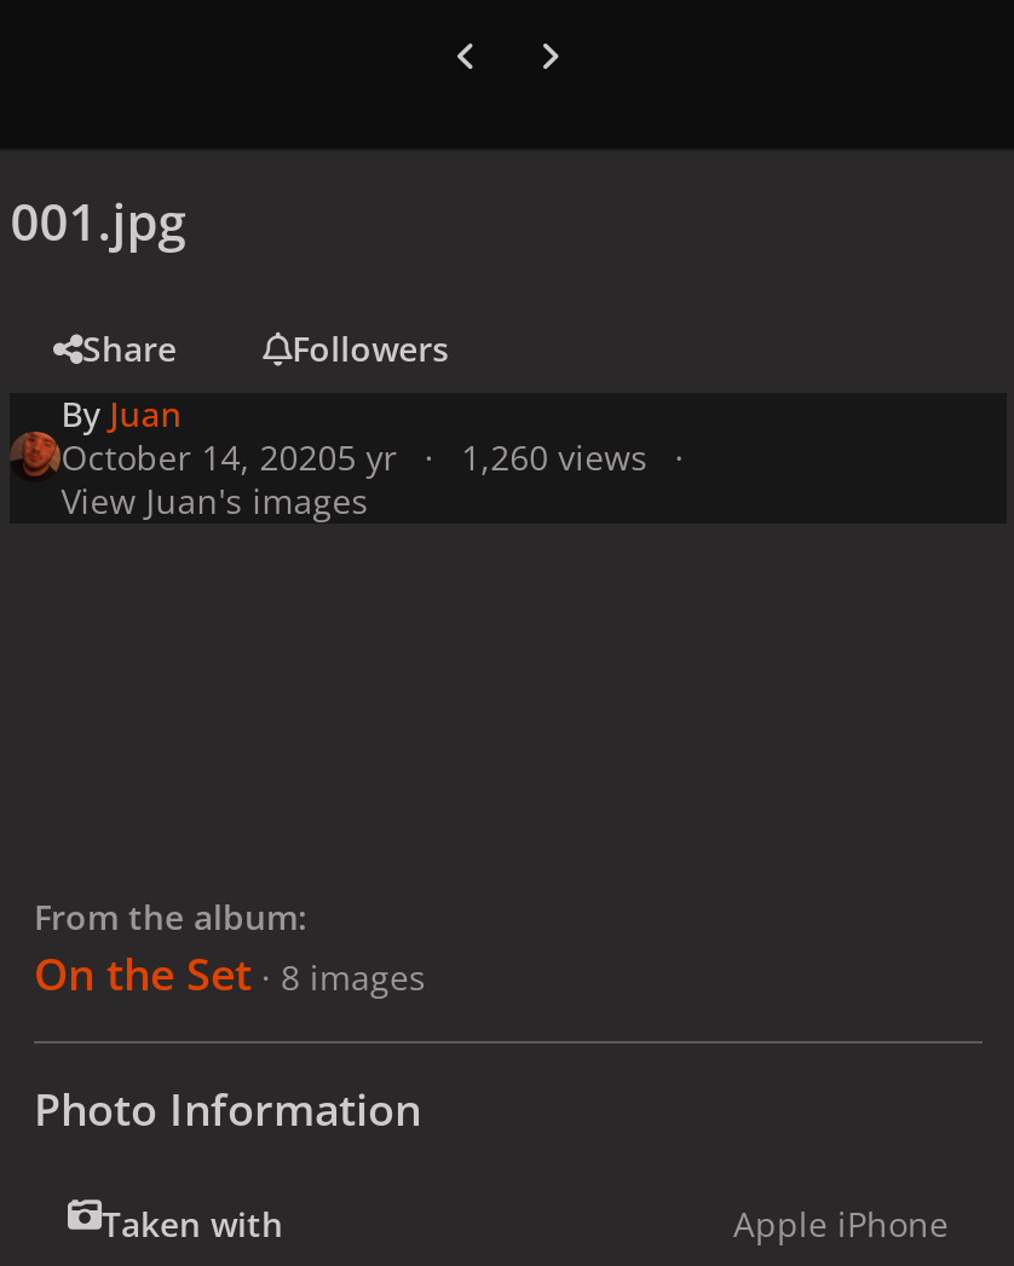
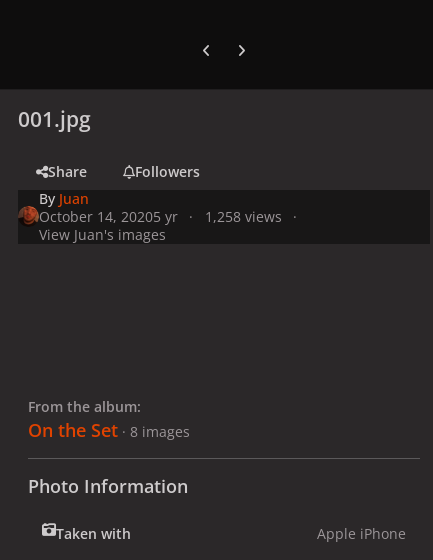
- October 14, 20205 yr 1,260 views
+ October 14, 20205 yr 1,258 views
